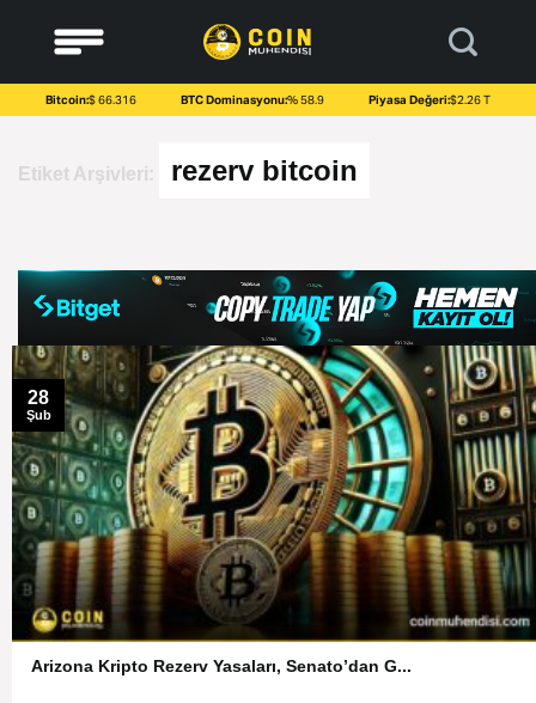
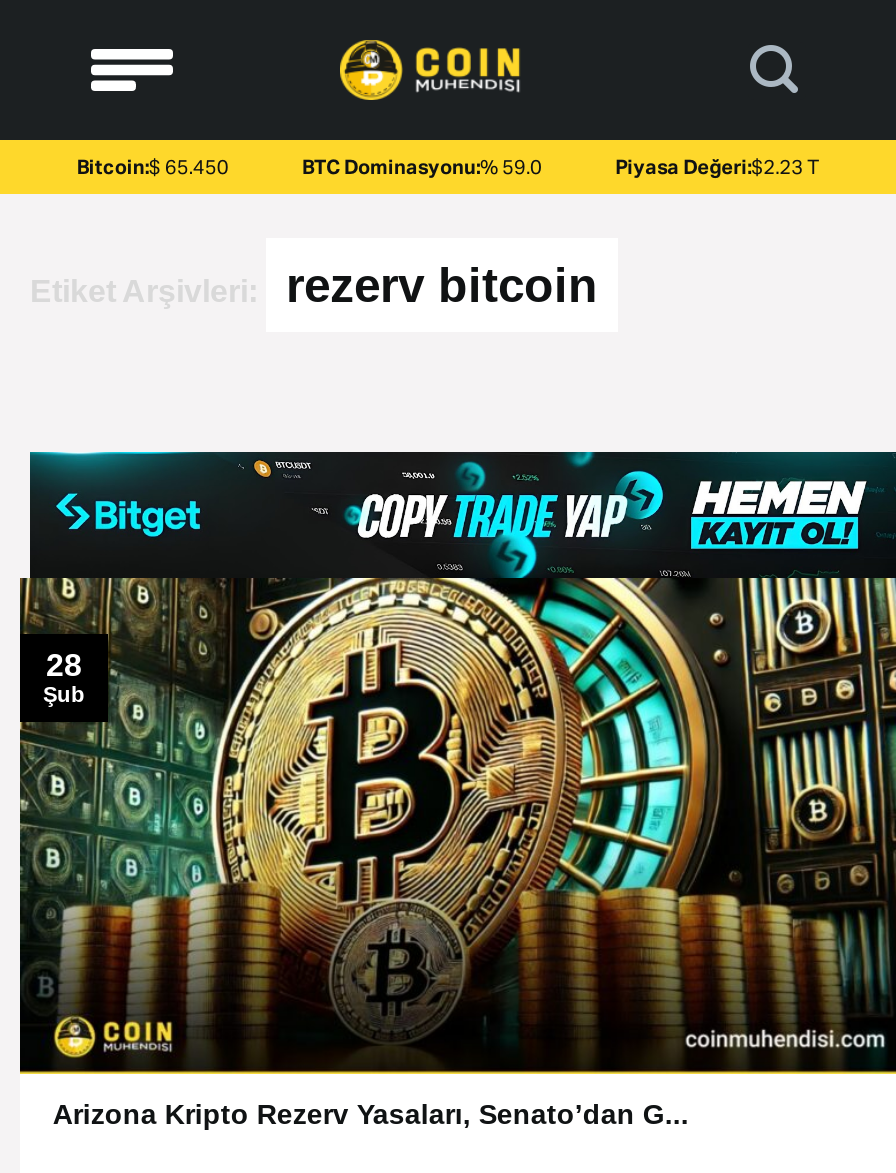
- Bitcoin:$ 66.316
+ Bitcoin:$ 65.450

- BTC Dominasyonu:% 58.9
+ BTC Dominasyonu:% 59.0

- Piyasa Değeri:$2.26 T
+ Piyasa Değeri:$2.23 T
